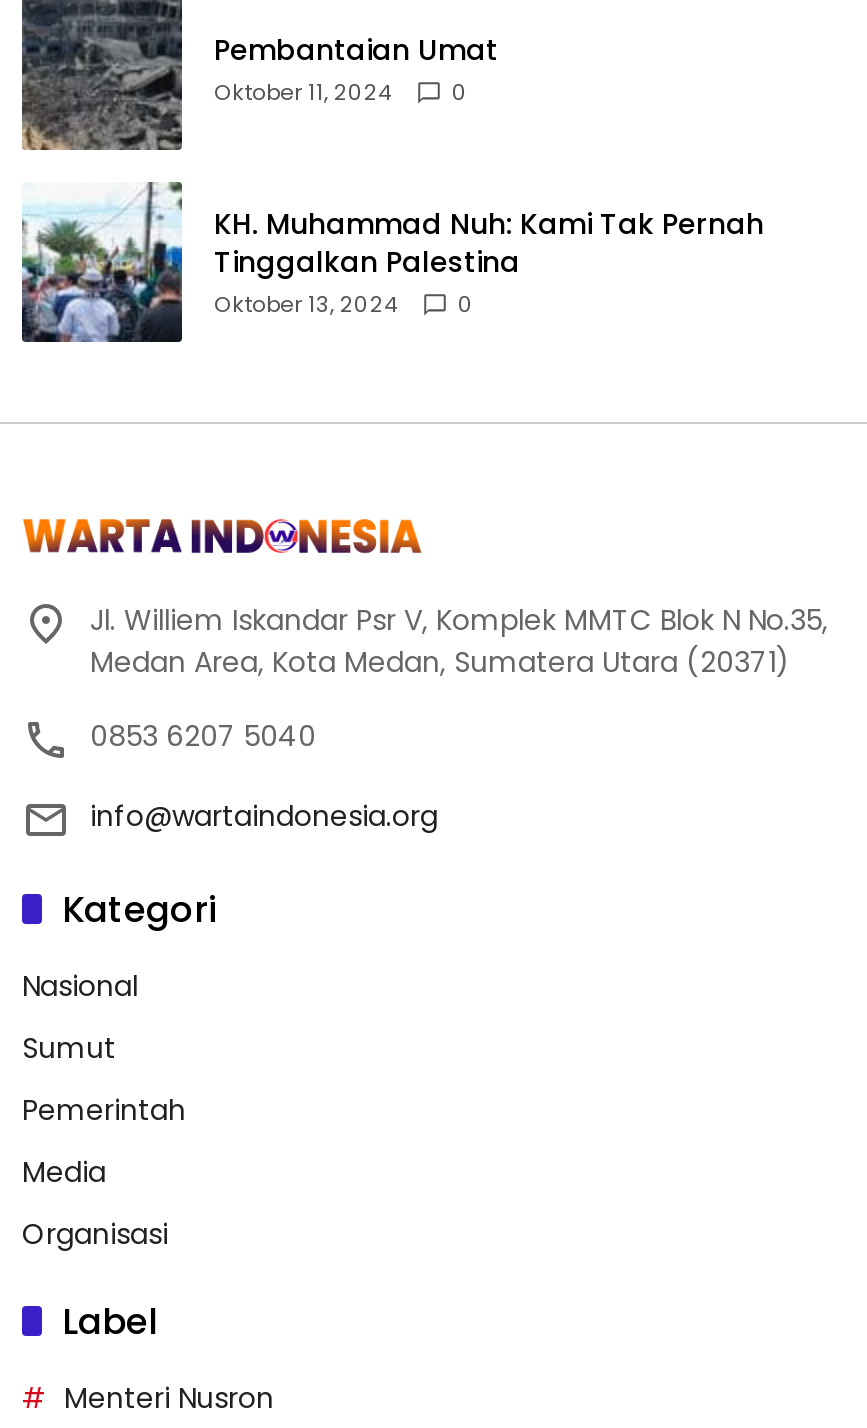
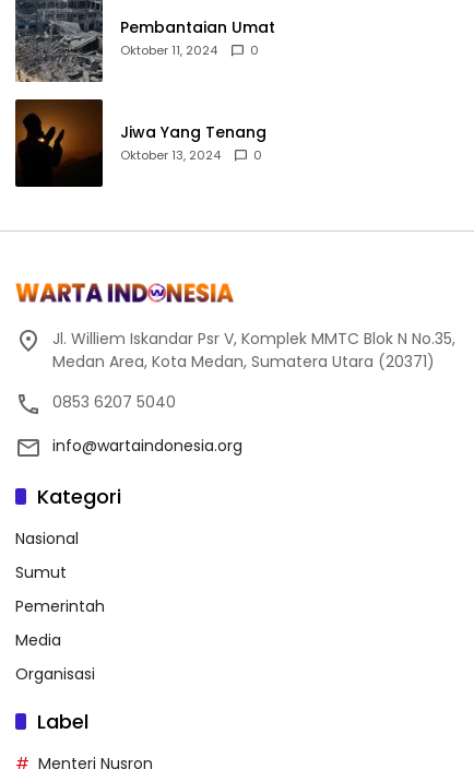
- [image]
- KH. Muhammad Nuh: Kami Tak Pernah
- Tinggalkan Palestina
+ [image]
+ Jiwa Yang Tenang
